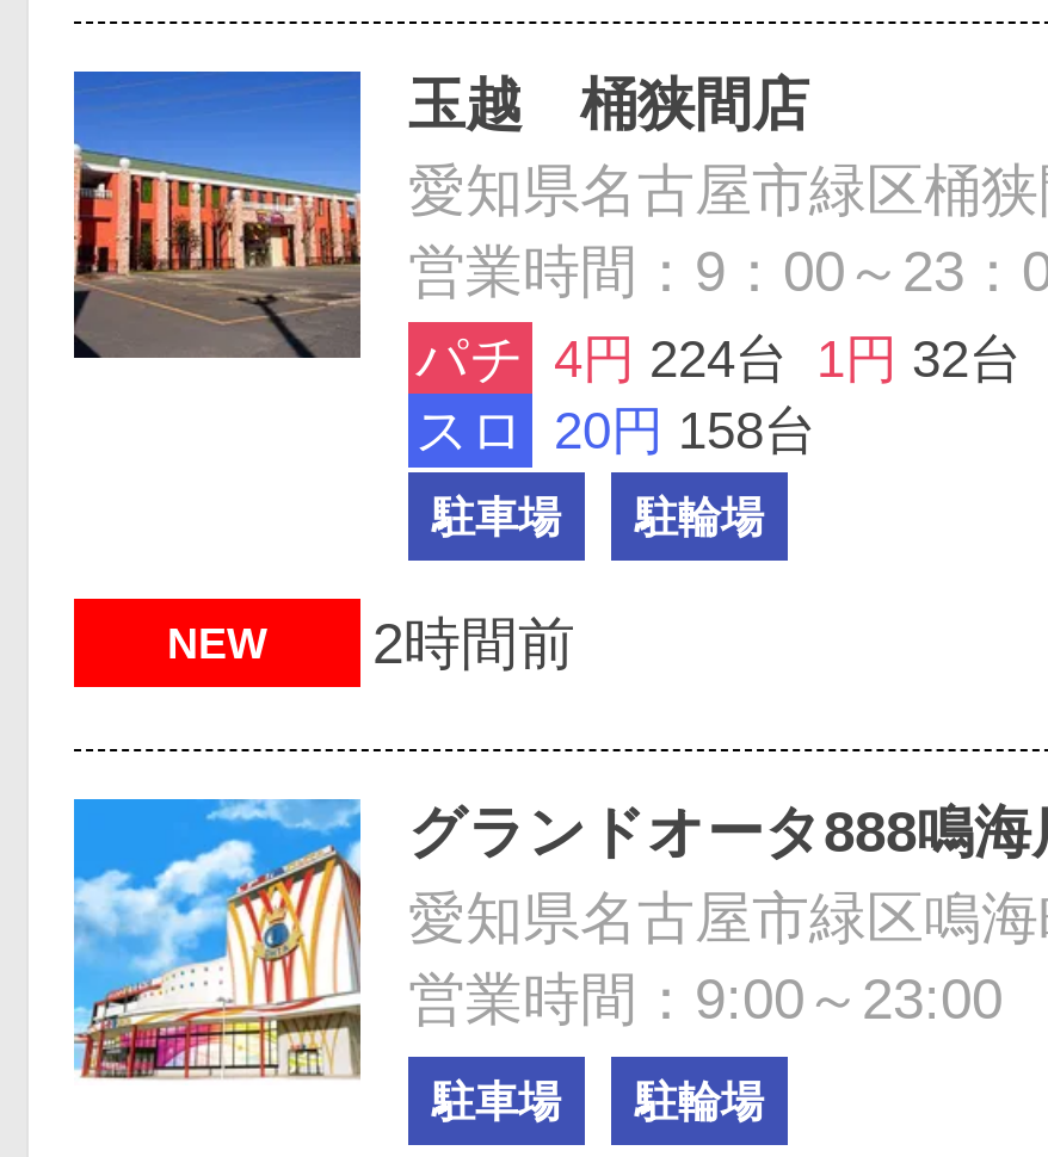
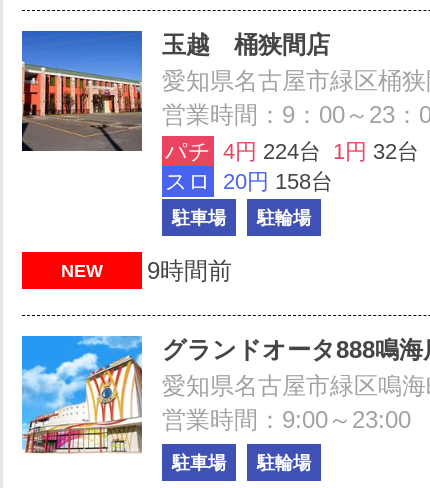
- 2時間前
+ 9時間前
